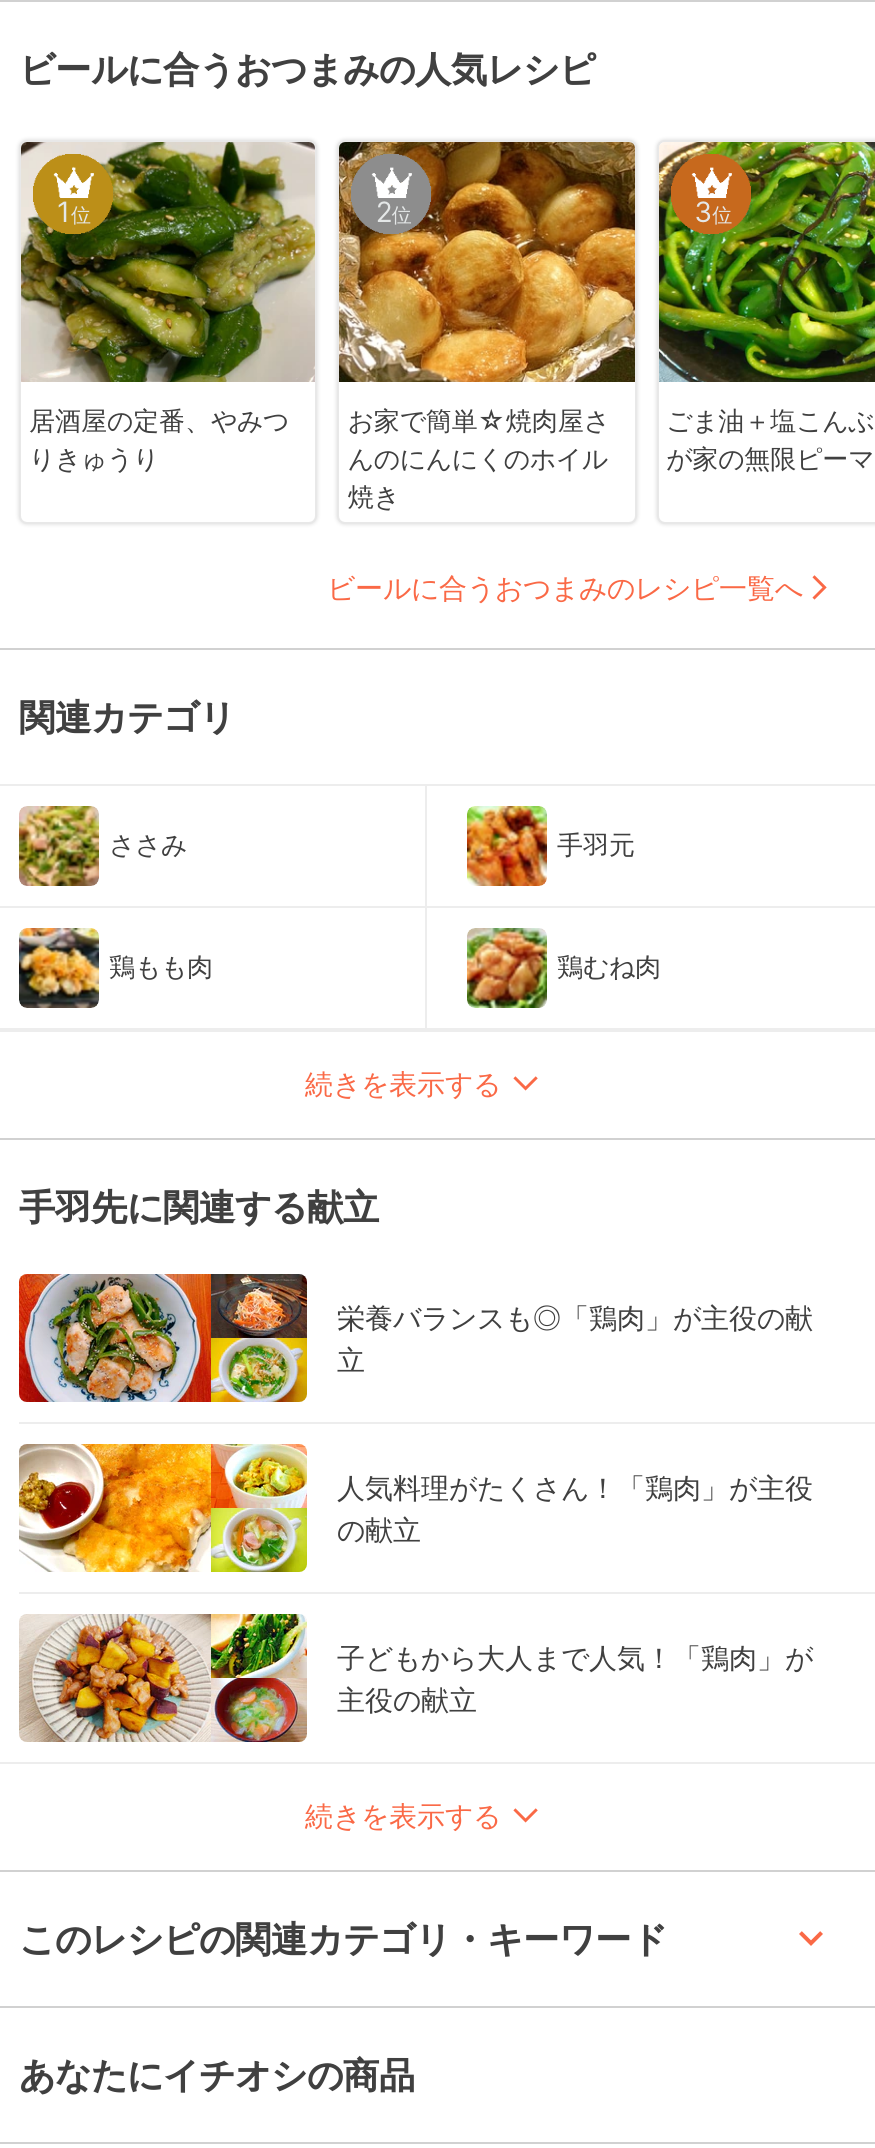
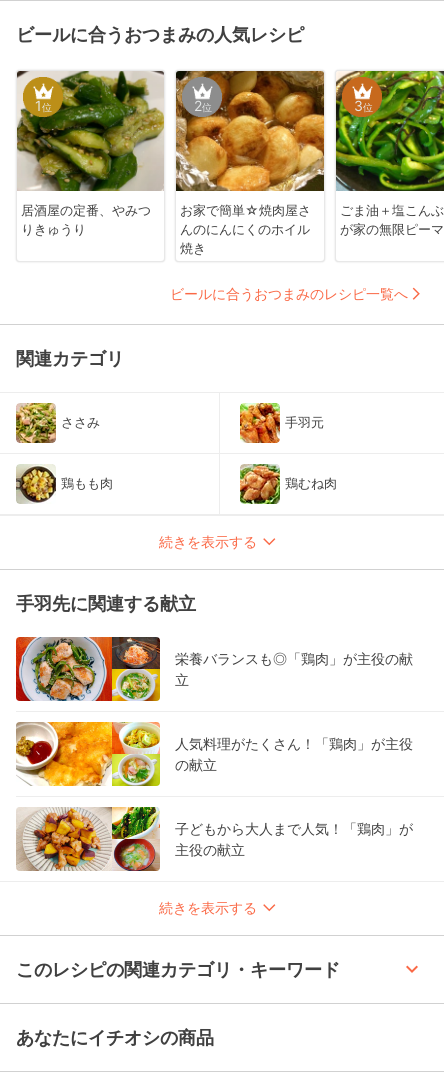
- [image]
+ [image]
